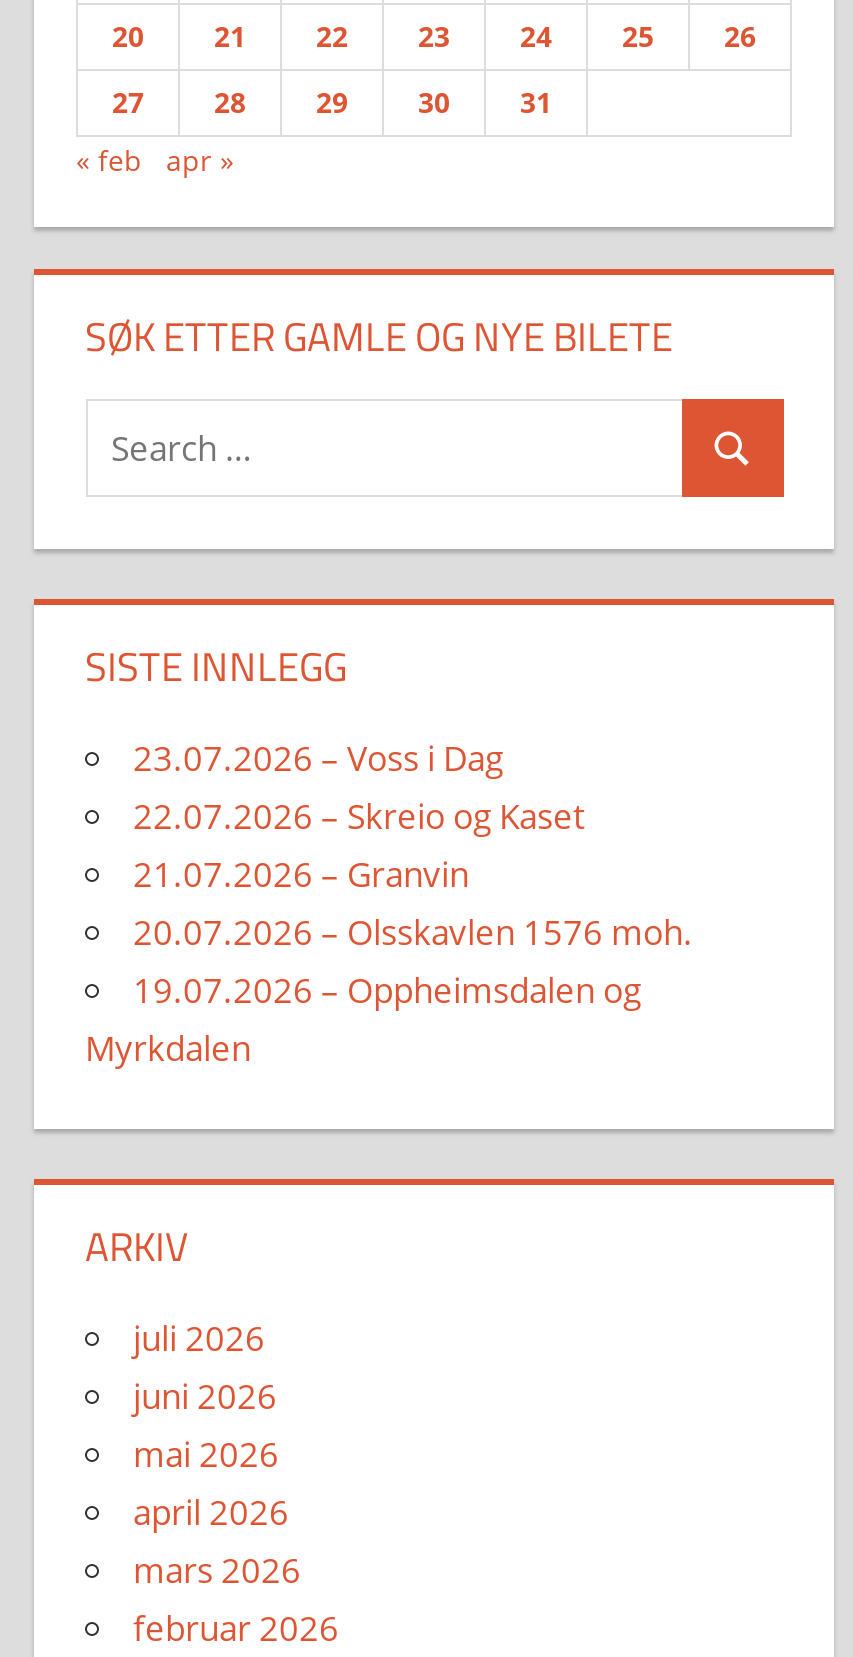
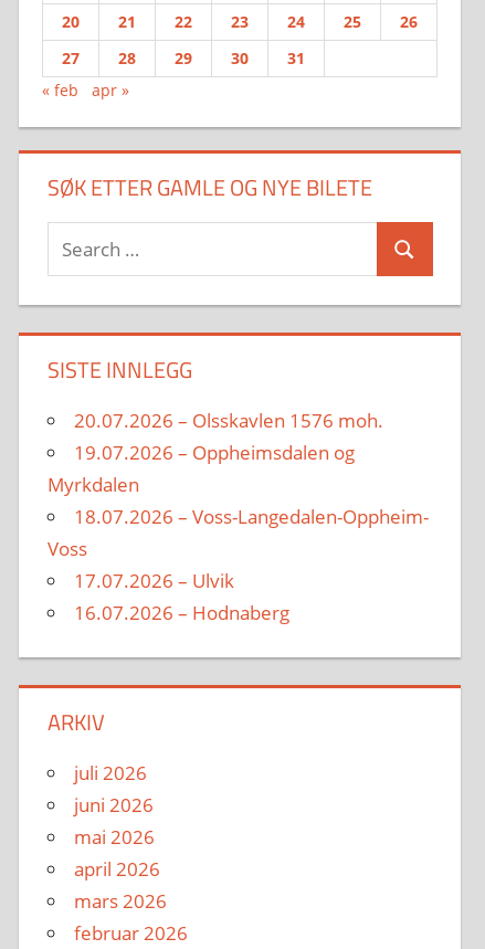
- 23.07.2026 – Voss i Dag
- 22.07.2026 – Skreio og Kaset
- 21.07.2026 – Granvin

moved up: 20.07.2026 – Olsskavlen 1576 moh. | 19.07.2026 – Oppheimsdalen og | Myrkdalen

+ 18.07.2026 – Voss-Langedalen-Oppheim-
+ Voss
+ 17.07.2026 – Ulvik
+ 16.07.2026 – Hodnaberg
